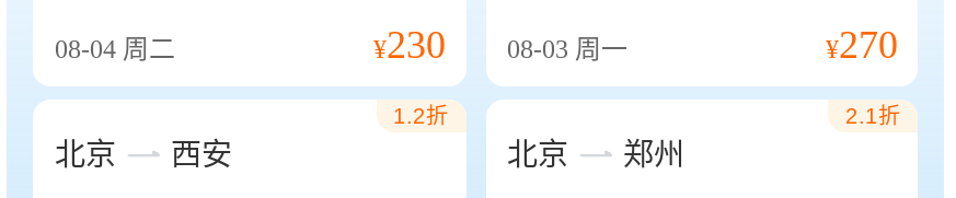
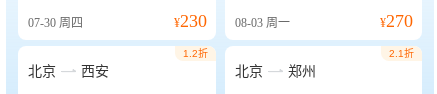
- 08-04周二
+ 07-30周四
